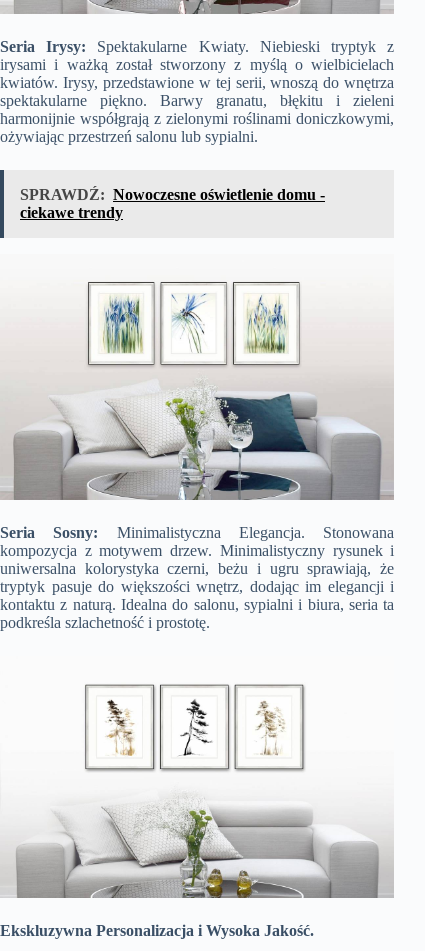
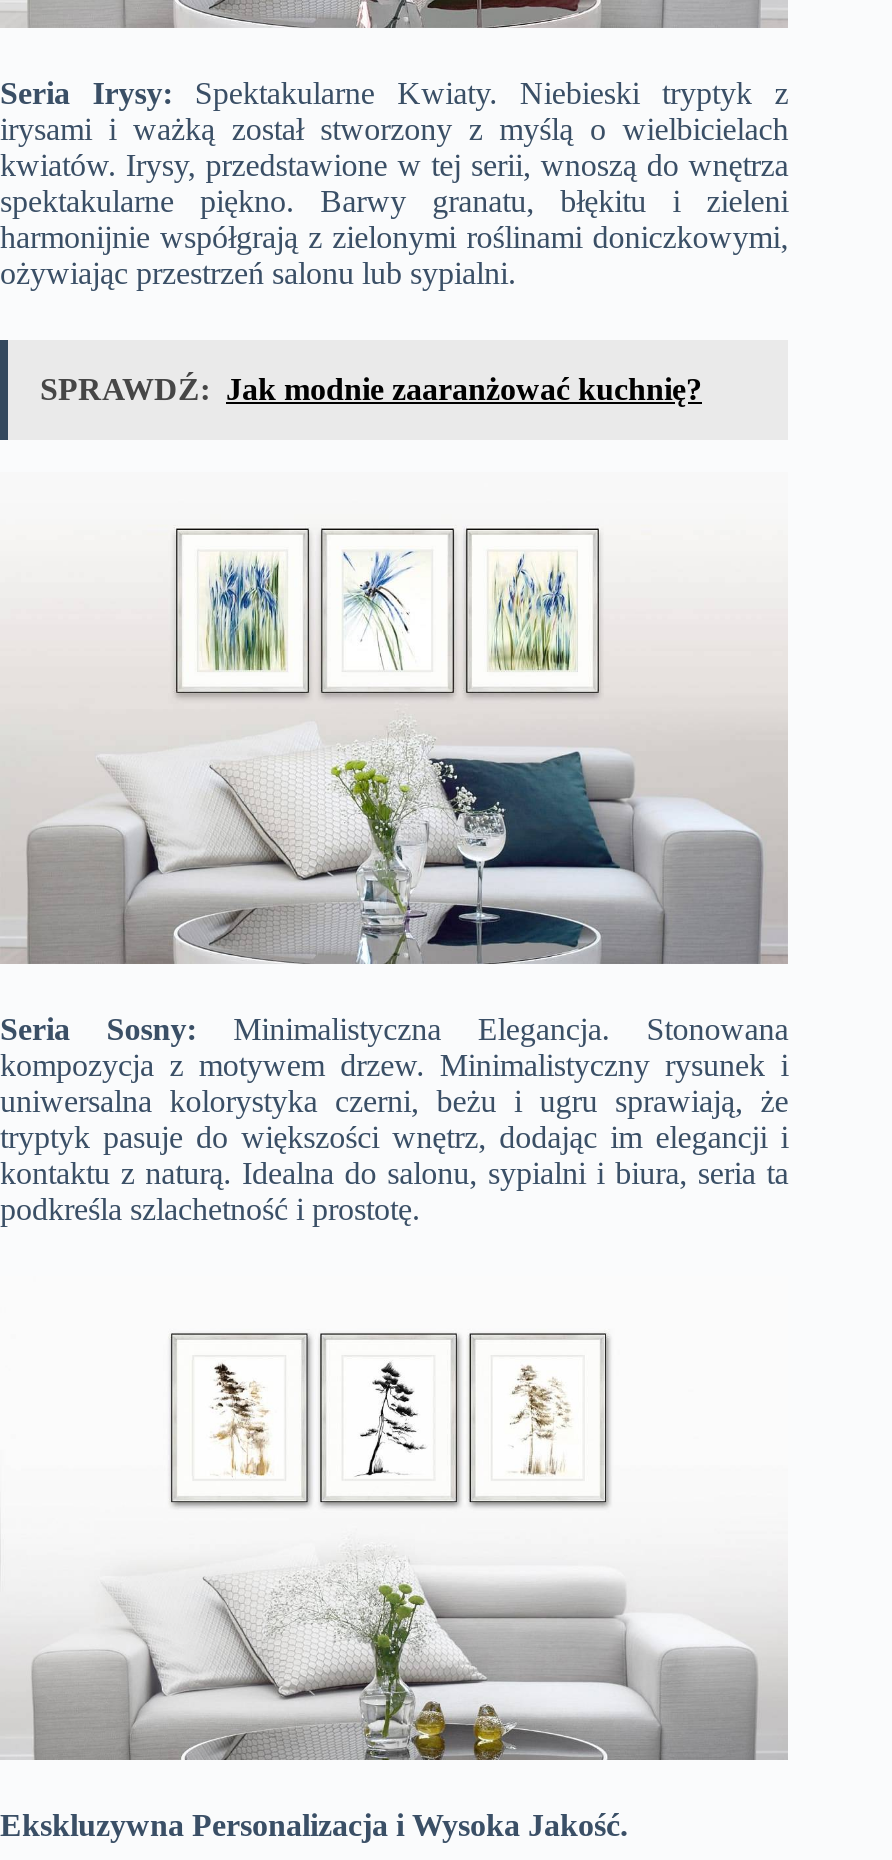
- SPRAWDŹ: Nowoczesne oświetlenie domu -
- ciekawe trendy
+ SPRAWDŹ: Jak modnie zaaranżować kuchnię?
